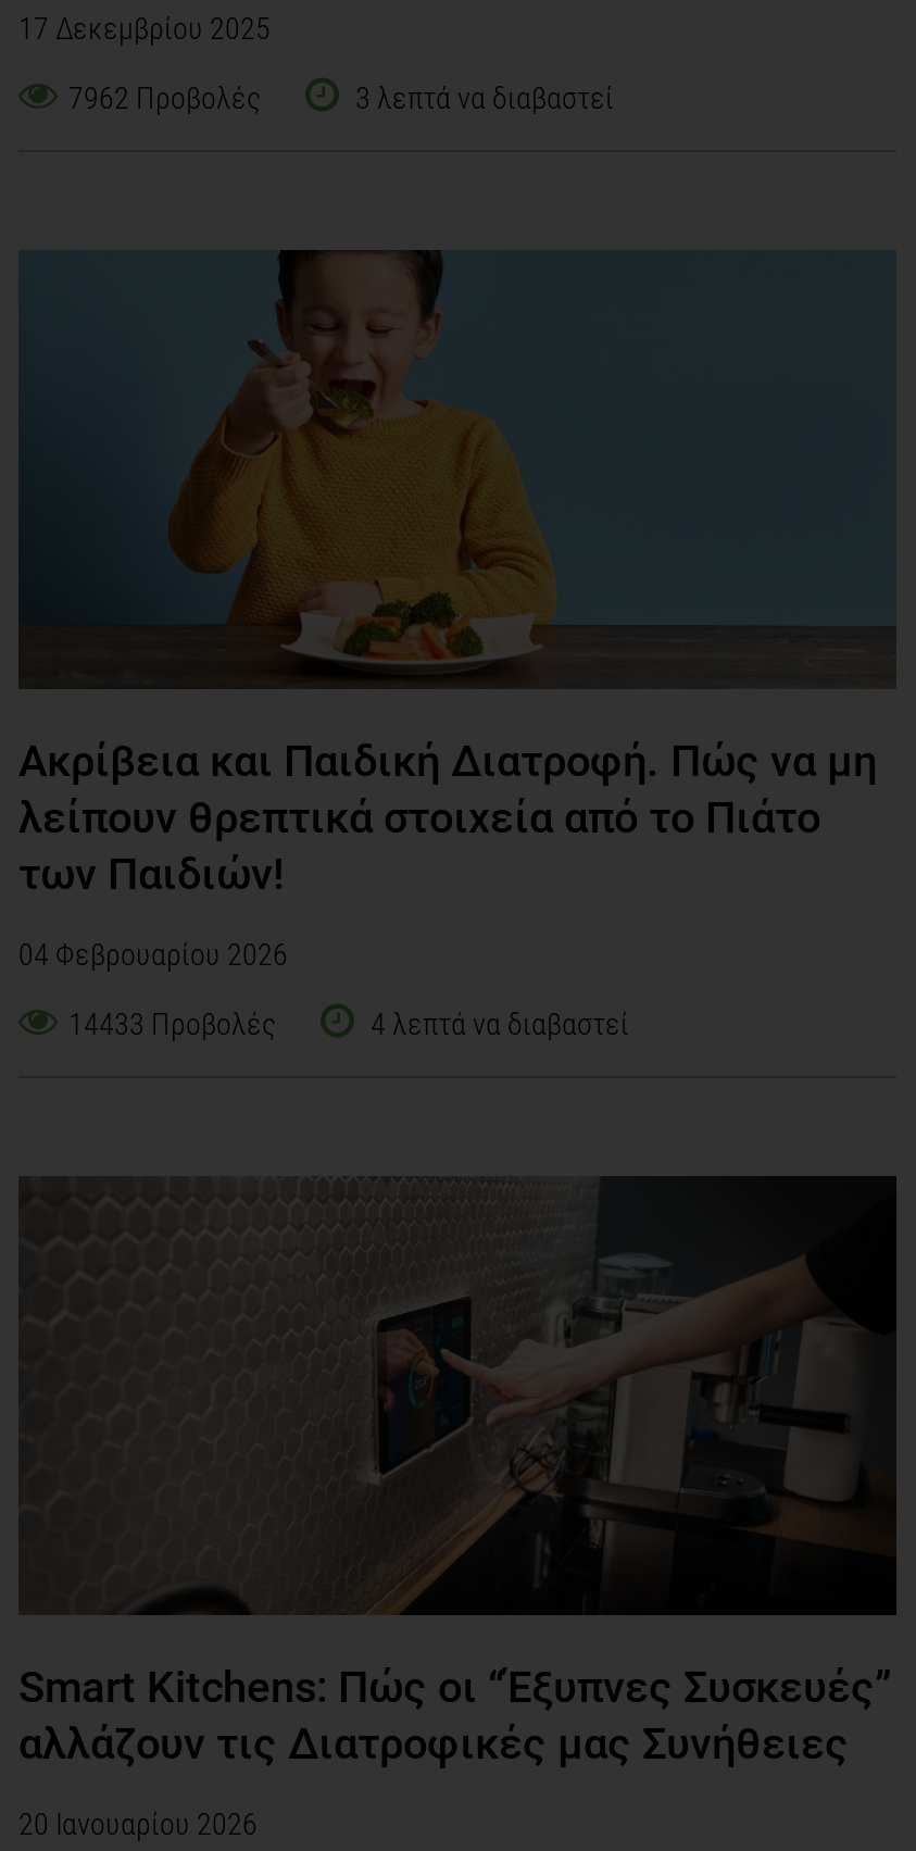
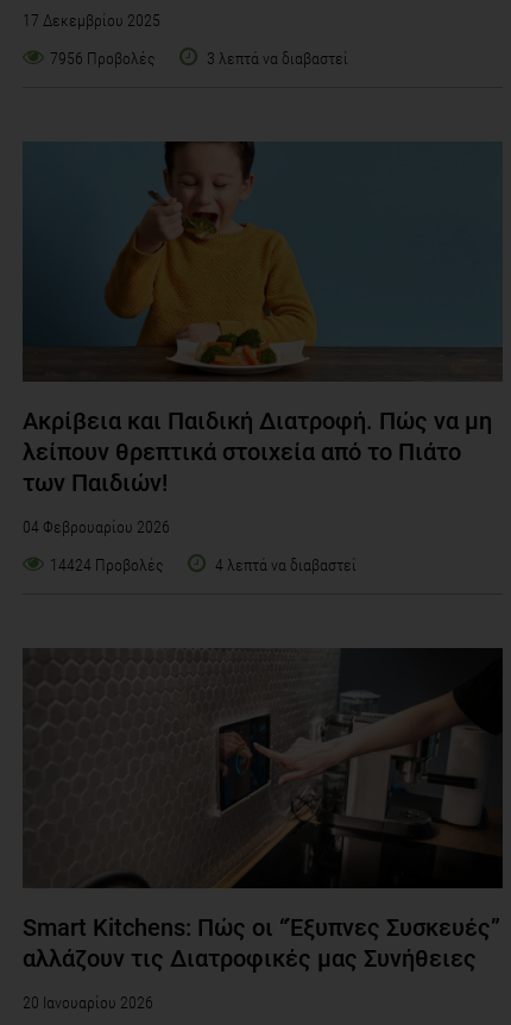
- 7962 Προβολές
+ 7956 Προβολές

- 14433 Προβολές
+ 14424 Προβολές
